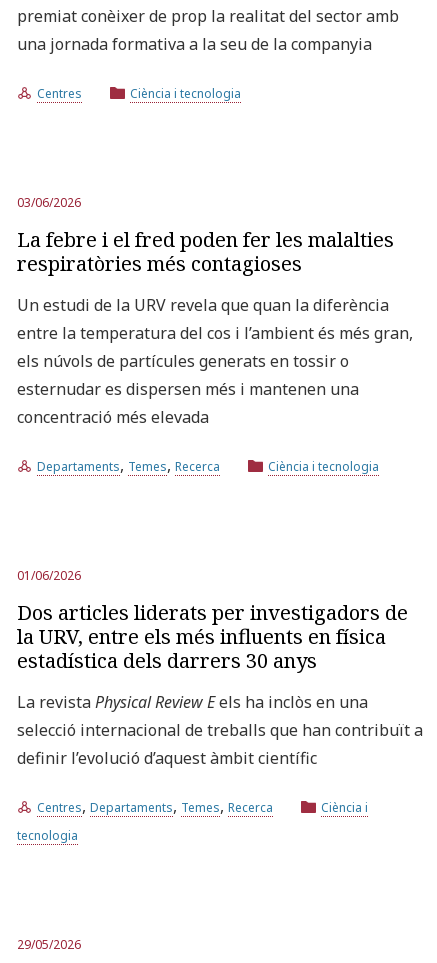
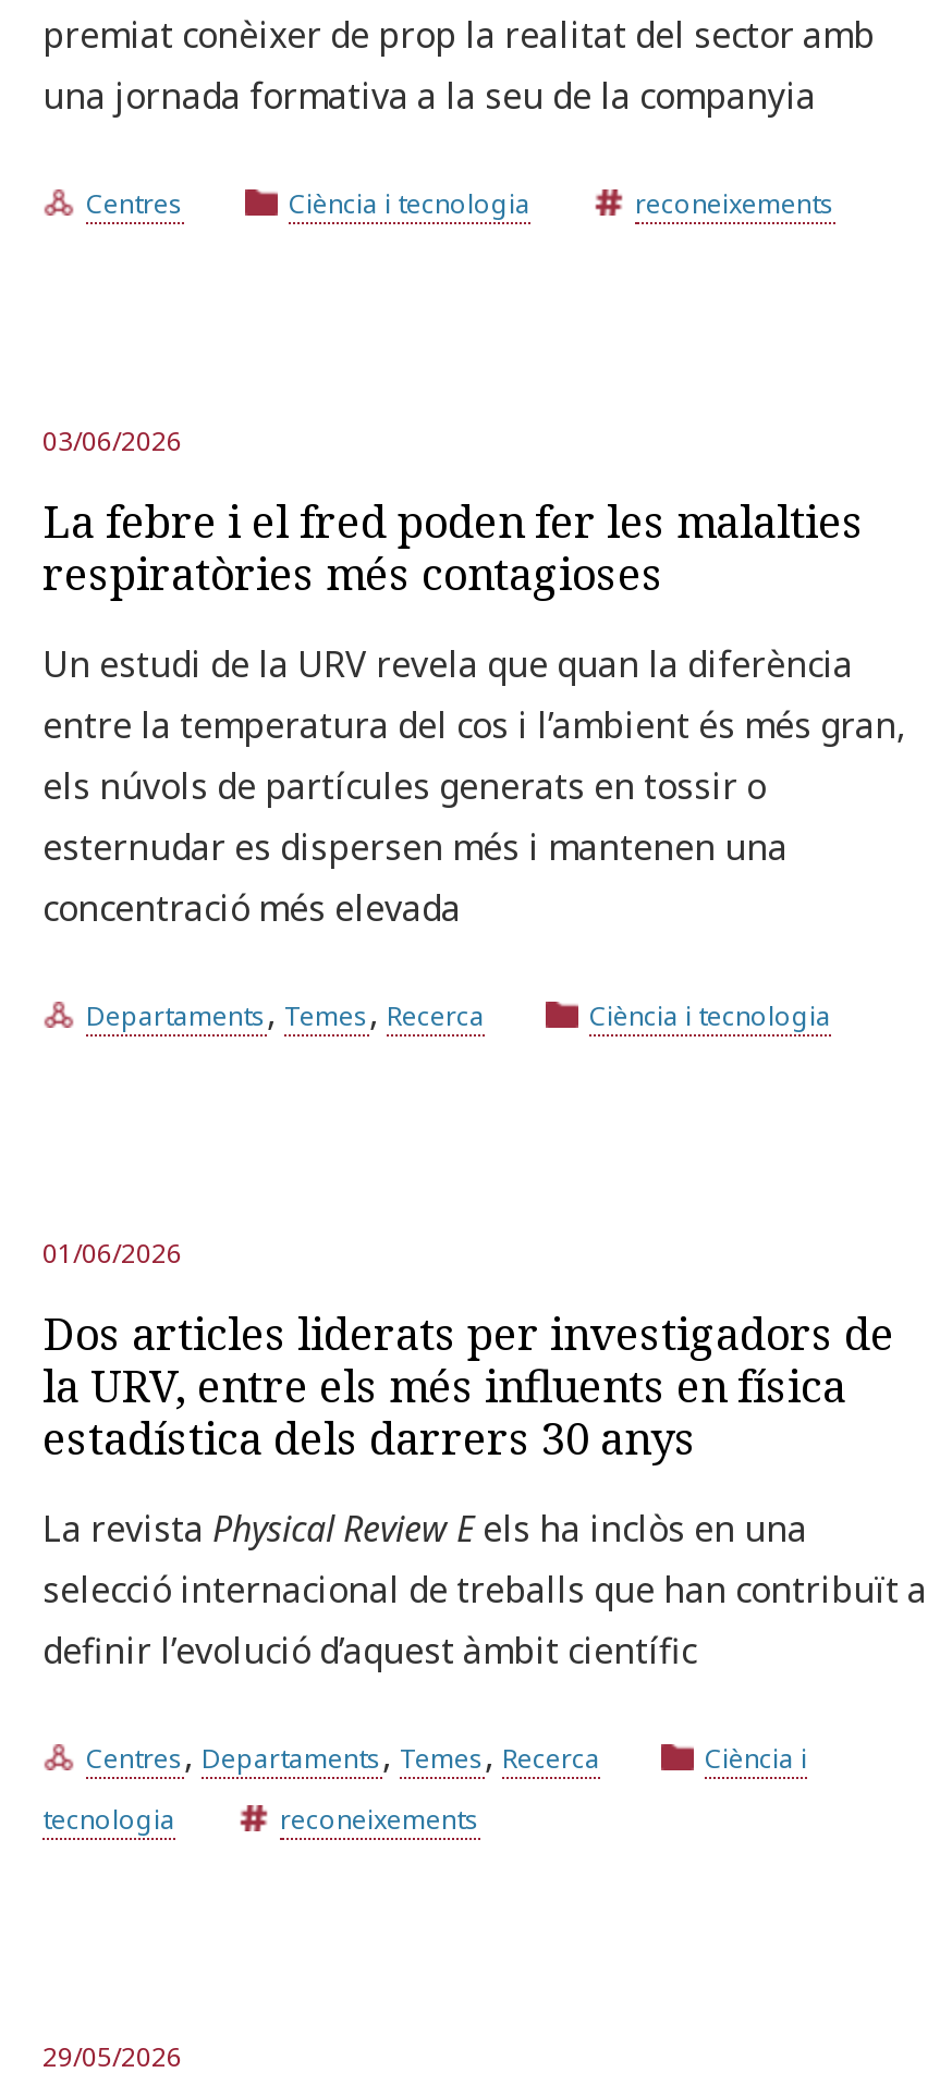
+ reconeixements

+ reconeixements
